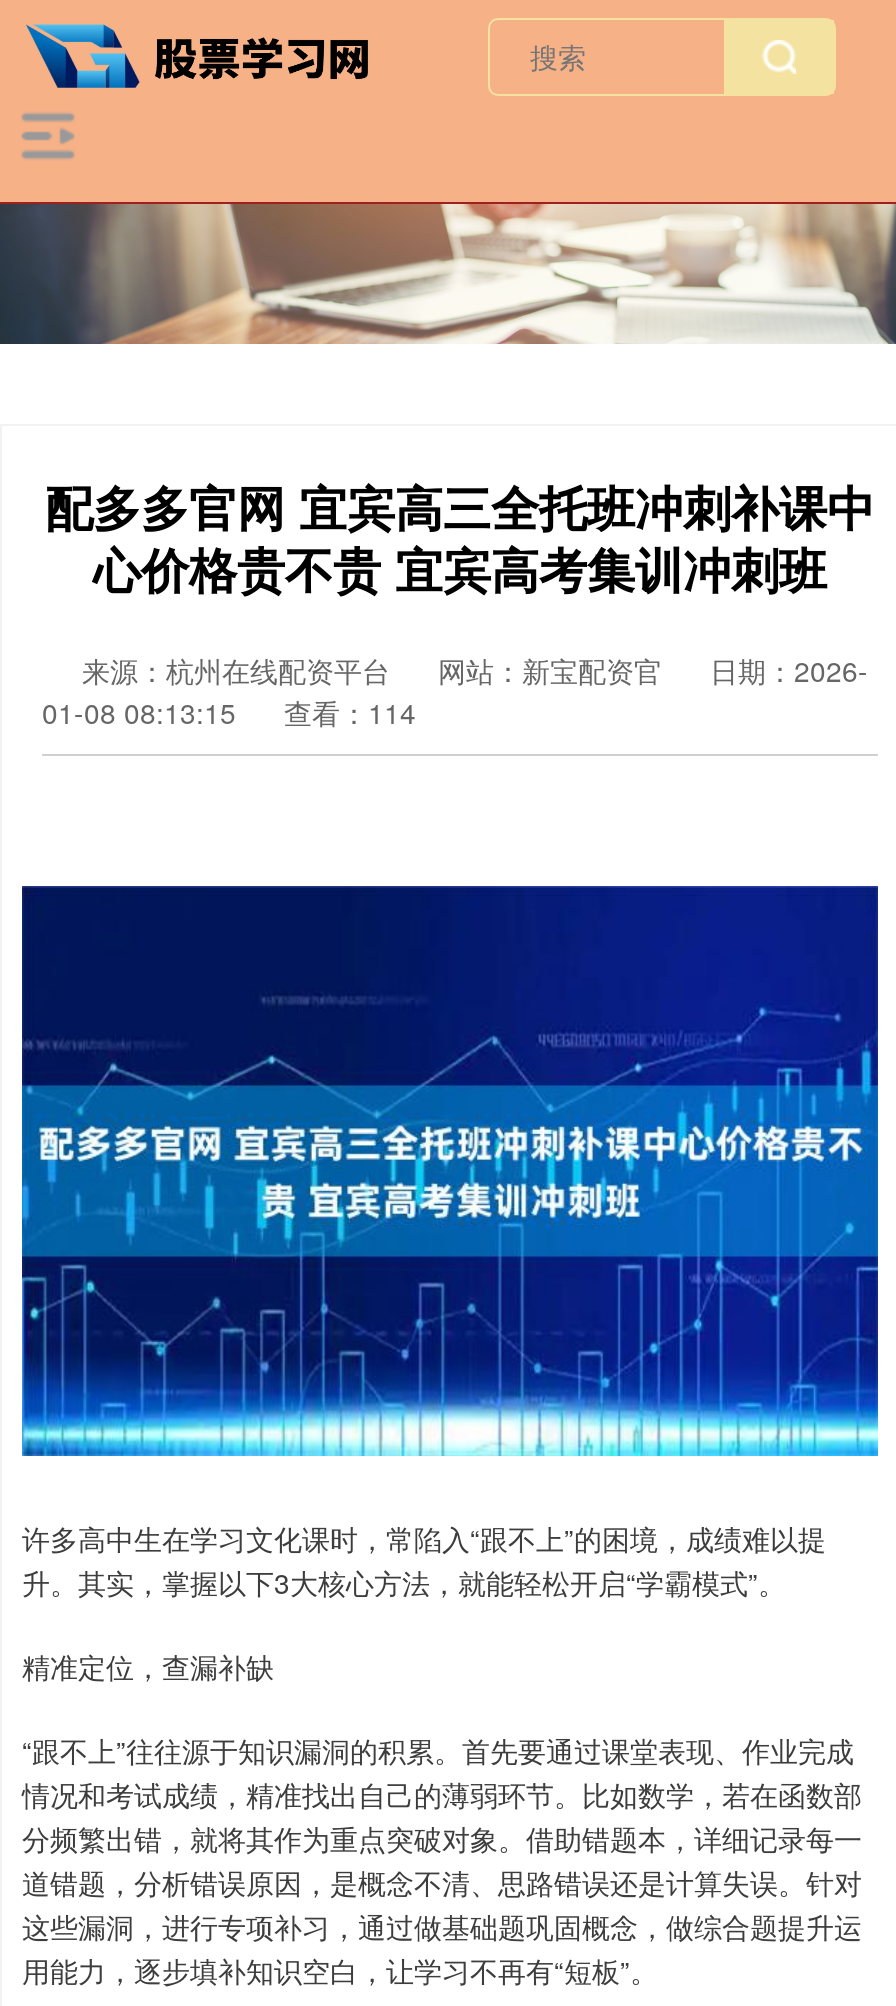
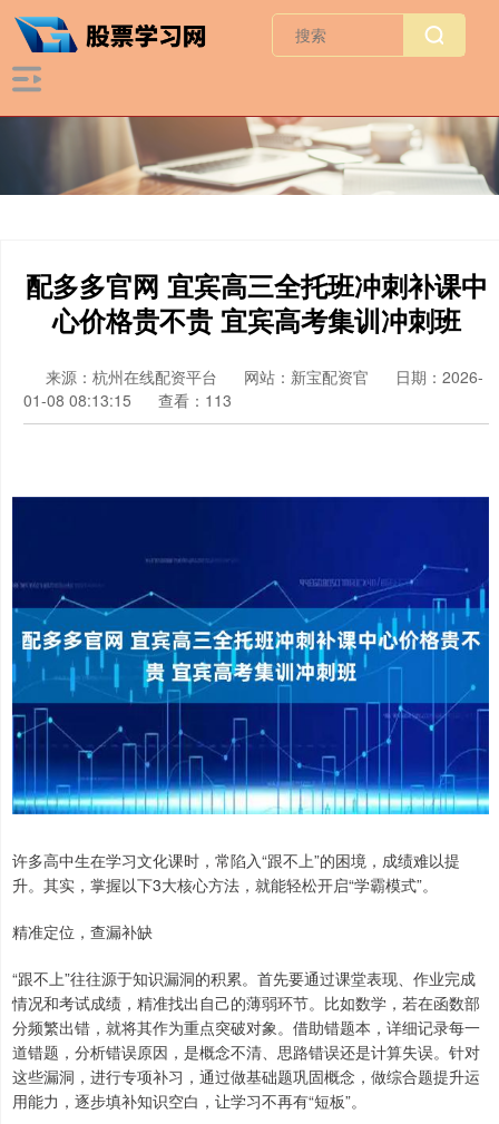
- 01-08 08:13:15 查看：114
+ 01-08 08:13:15 查看：113
